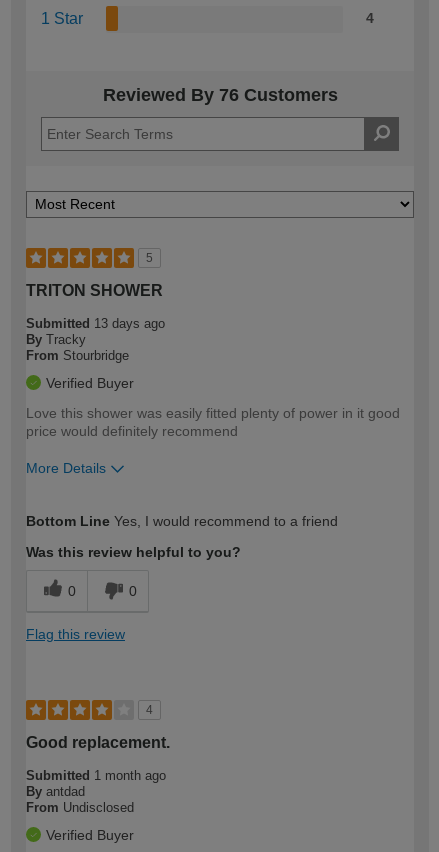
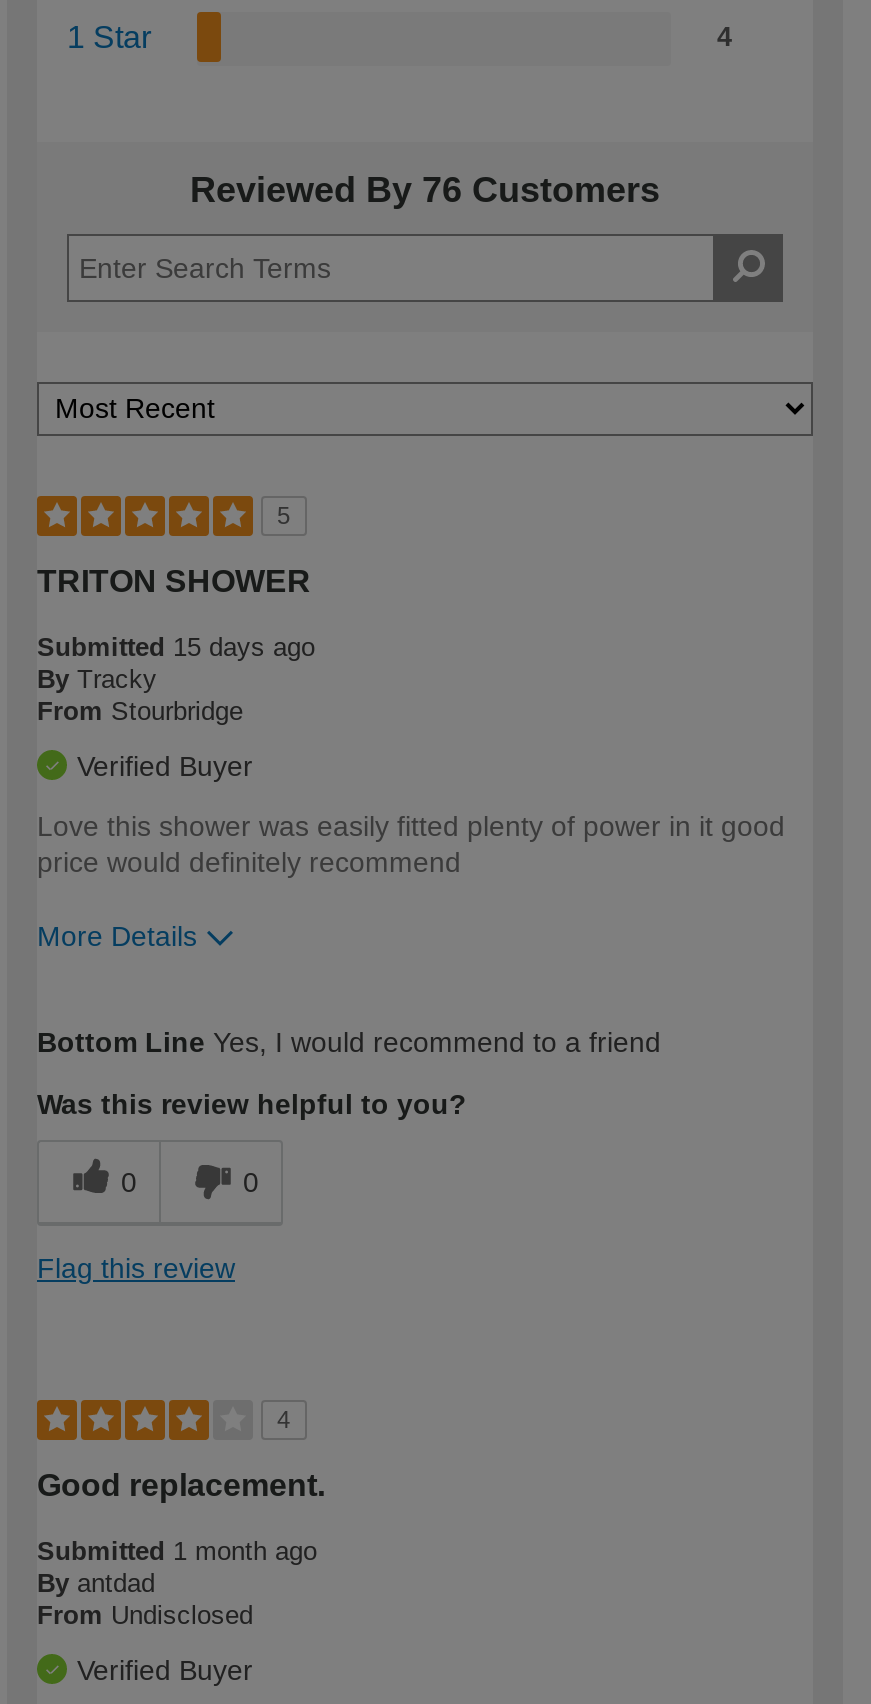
- Submitted 13 days ago
+ Submitted 15 days ago
